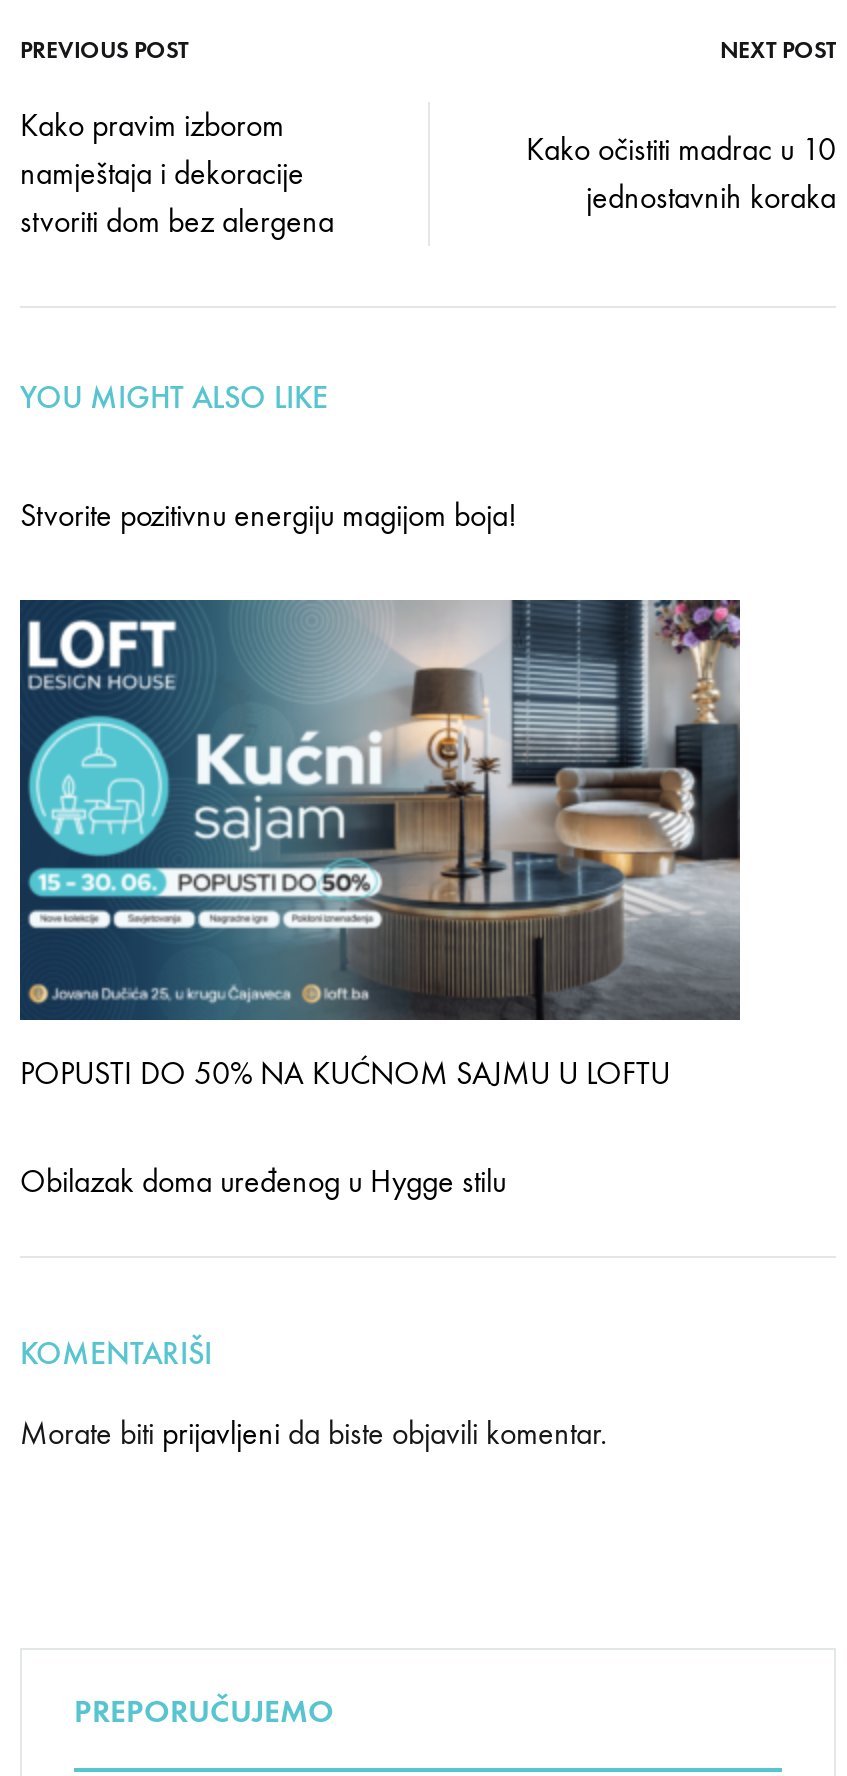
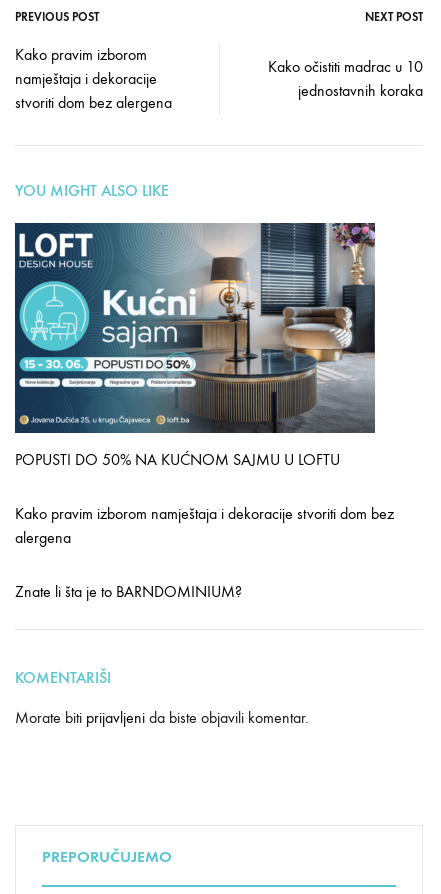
- Stvorite pozitivnu energiju magijom boja!

moved up: [image] | POPUSTI DO 50% NA KUĆNOM SAJMU U LOFTU

- Obilazak doma uređenog u Hygge stilu
+ Kako pravim izborom namještaja i dekoracije stvoriti dom bez
+ alergena
+ Znate li šta je to BARNDOMINIUM?
